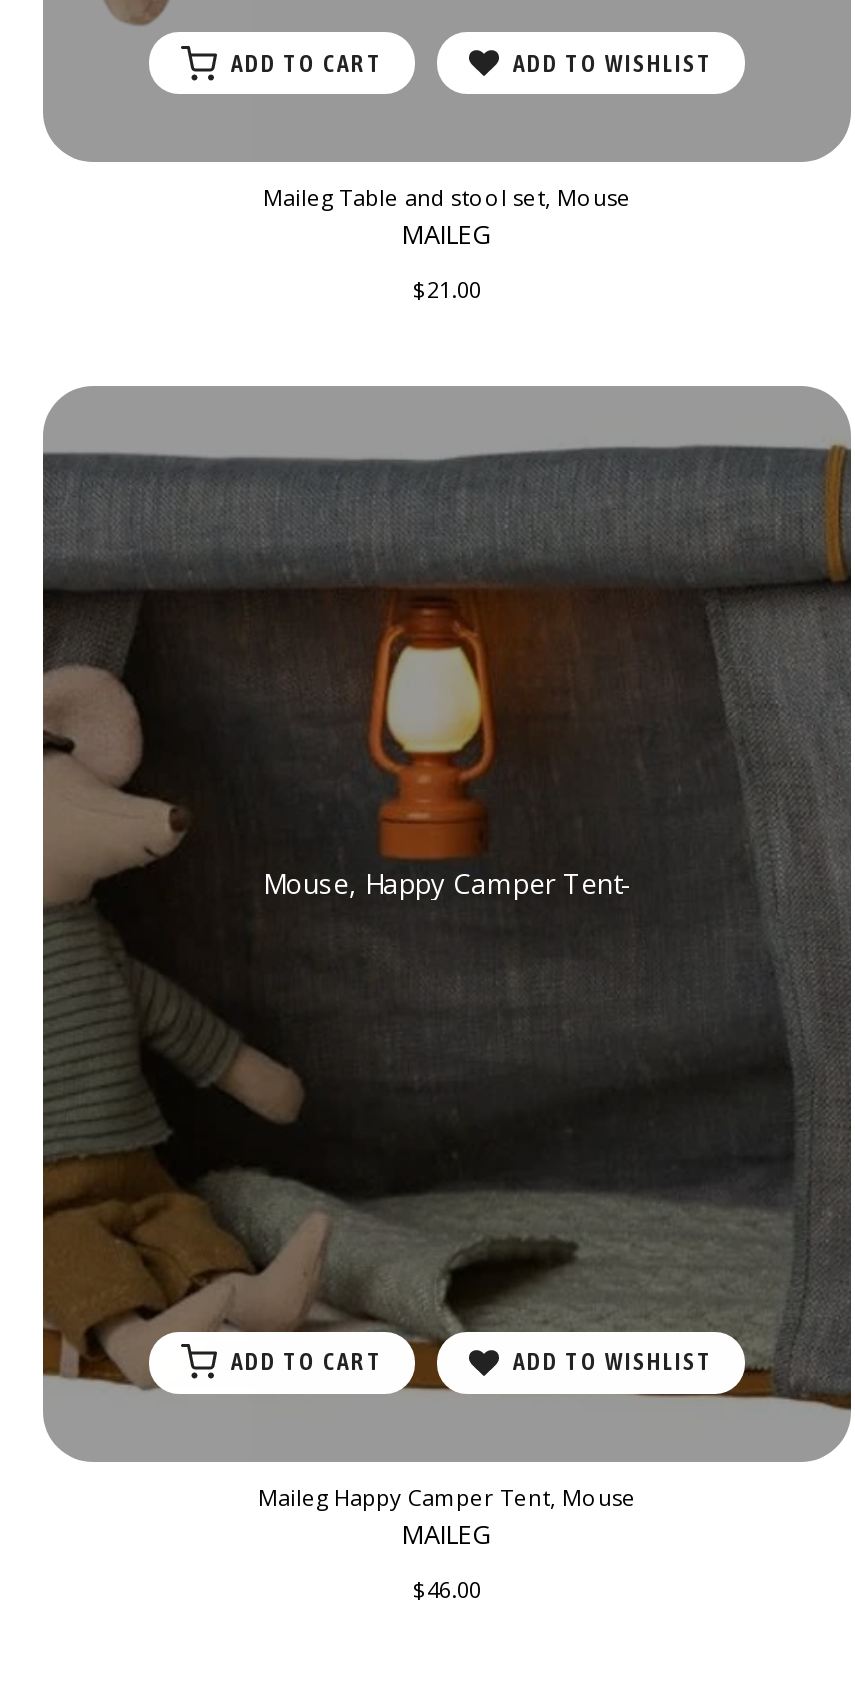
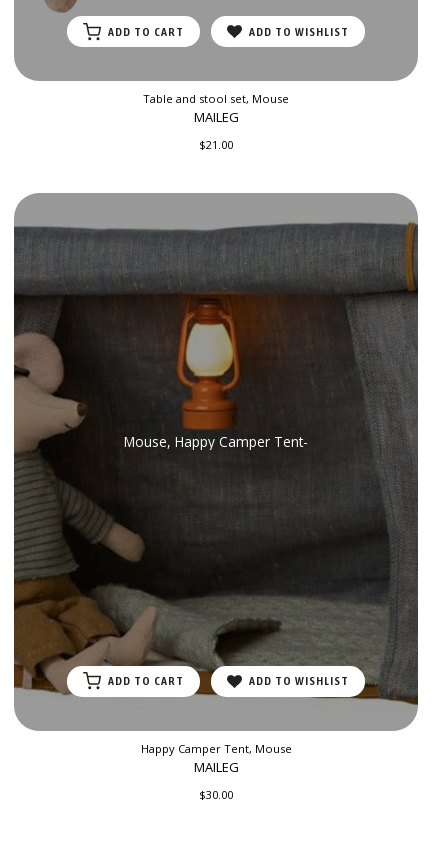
- Maileg Table and stool set, Mouse
+ Table and stool set, Mouse

- Maileg Happy Camper Tent, Mouse
+ Happy Camper Tent, Mouse

- $46.00
+ $30.00
